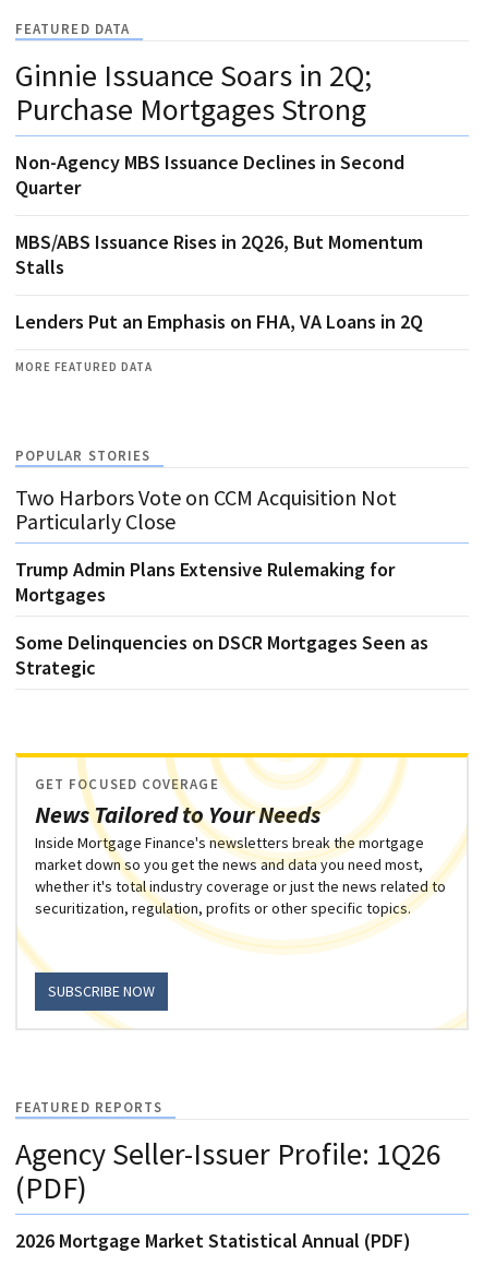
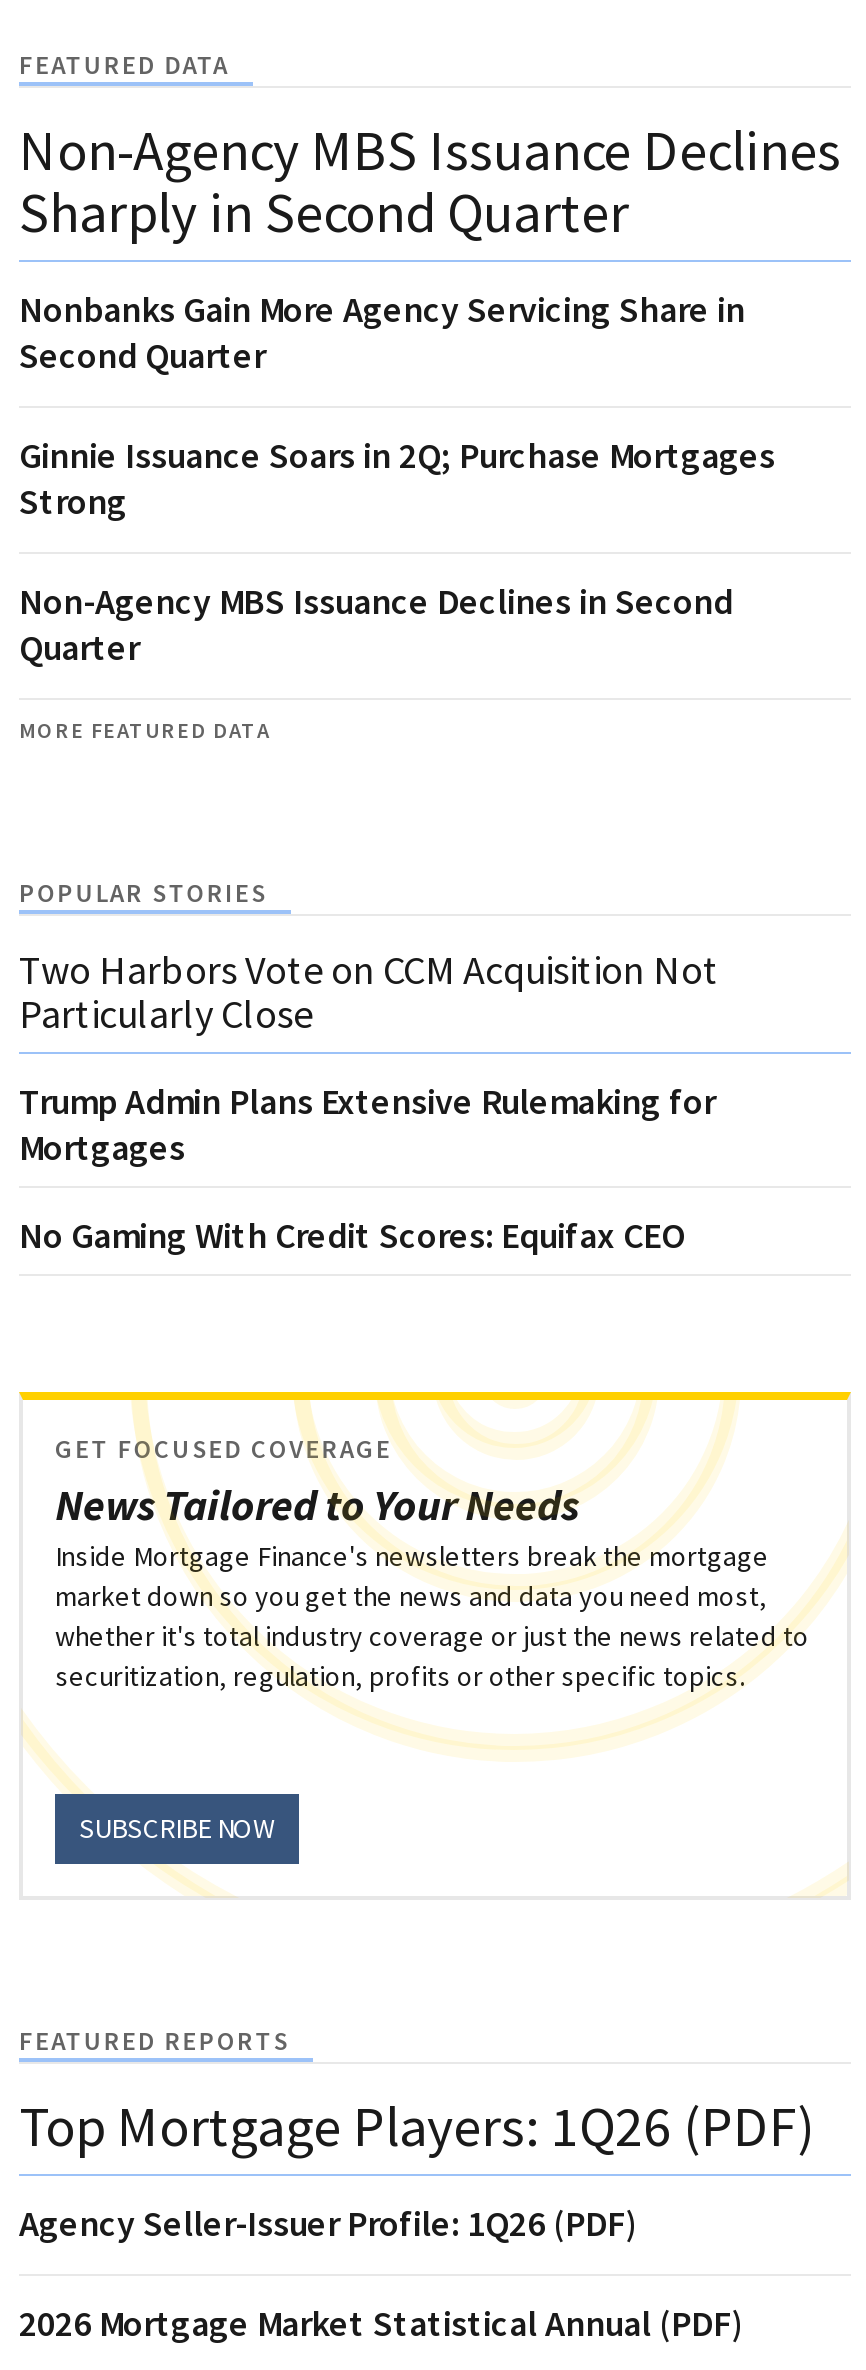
- Ginnie Issuance Soars in 2Q;
- Purchase Mortgages Strong
+ Non-Agency MBS Issuance Declines
+ Sharply in Second Quarter
+ Nonbanks Gain More Agency Servicing Share in
+ Second Quarter
+ Ginnie Issuance Soars in 2Q; Purchase Mortgages
+ Strong

moved down: Non-Agency MBS Issuance Declines in Second | Quarter

- MBS/ABS Issuance Rises in 2Q26, But Momentum
- Stalls
- Lenders Put an Emphasis on FHA, VA Loans in 2Q

- Some Delinquencies on DSCR Mortgages Seen as
- Strategic
+ No Gaming With Credit Scores: Equifax CEO

- Agency Seller-Issuer Profile: 1Q26
- (PDF)
+ Top Mortgage Players: 1Q26 (PDF)
+ Agency Seller-Issuer Profile: 1Q26 (PDF)
